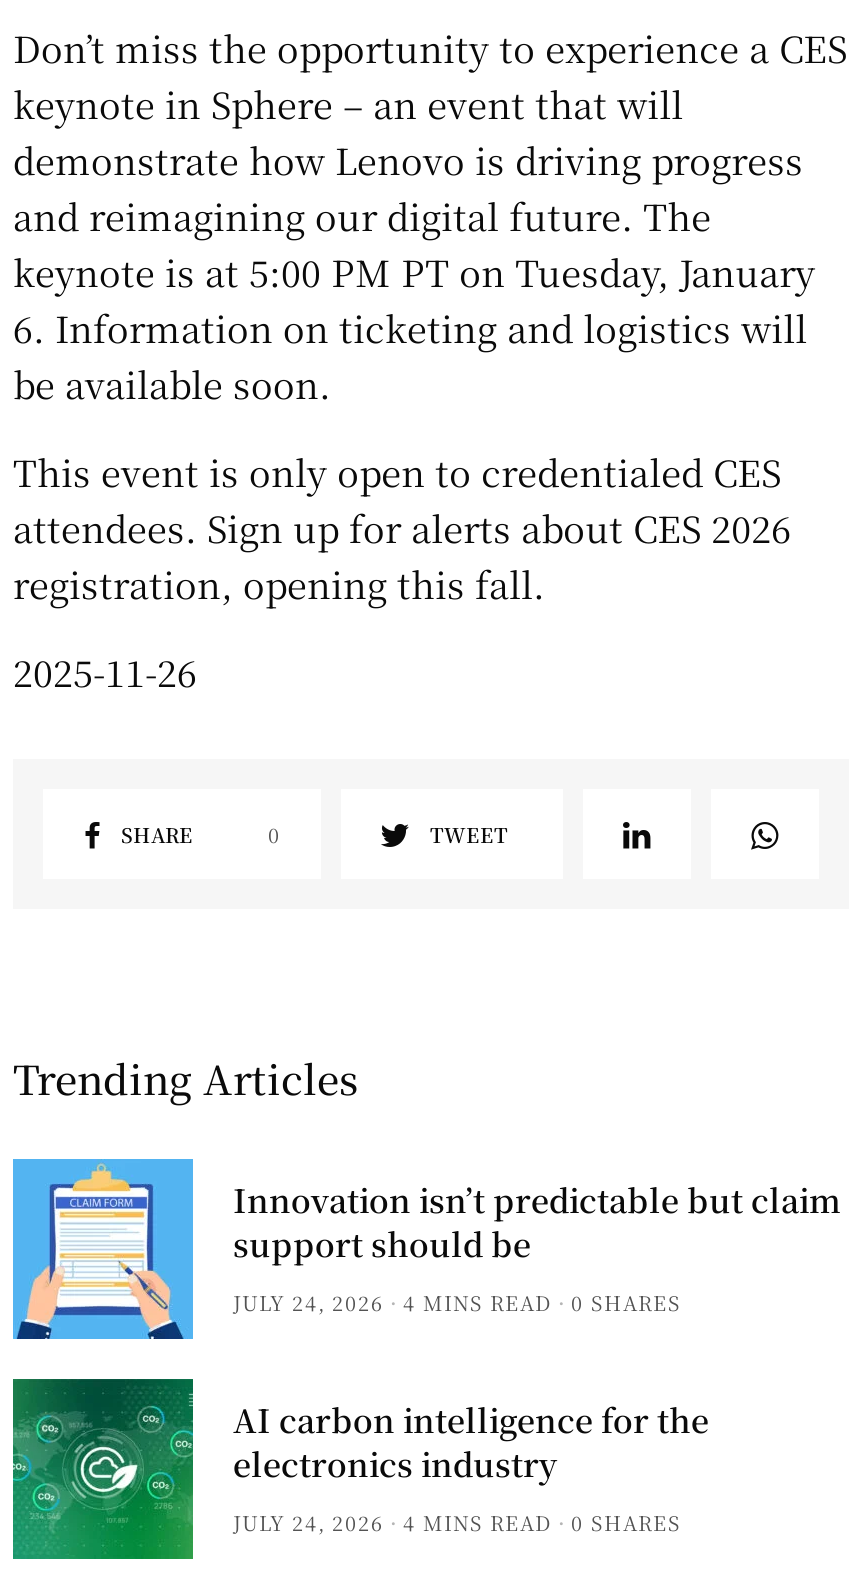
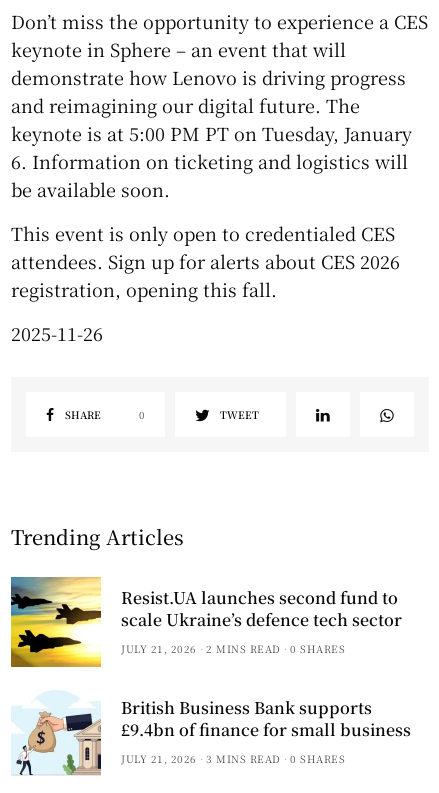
- [image]
- Innovation isn’t predictable but claim
- support should be
- JULY 24, 2026
- 4 MINS READ
+ [image]
+ Resist.UA launches second fund to
+ scale Ukraine’s defence tech sector
+ JULY 21, 2026
+ 2 MINS READ

- [image]
- AI carbon intelligence for the
- electronics industry
- JULY 24, 2026
- 4 MINS READ
+ [image]
+ British Business Bank supports
+ £9.4bn of finance for small business
+ JULY 21, 2026
+ 3 MINS READ
